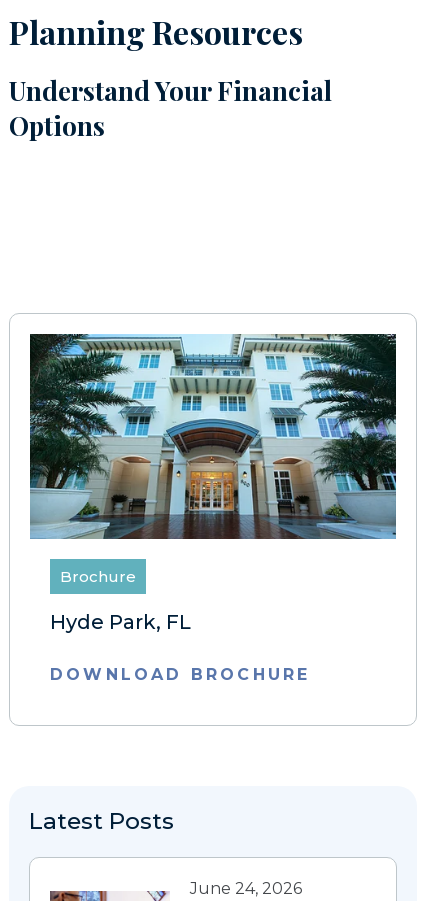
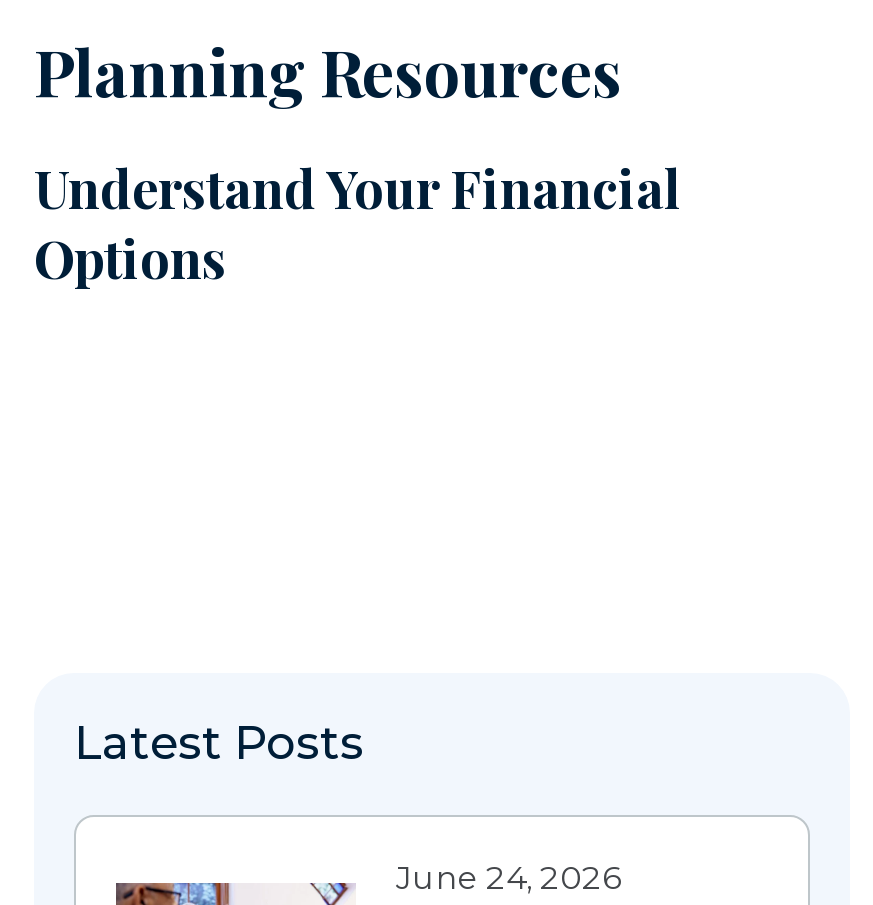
- [image]
- Brochure
- Hyde Park, FL
- DOWNLOAD BROCHURE
